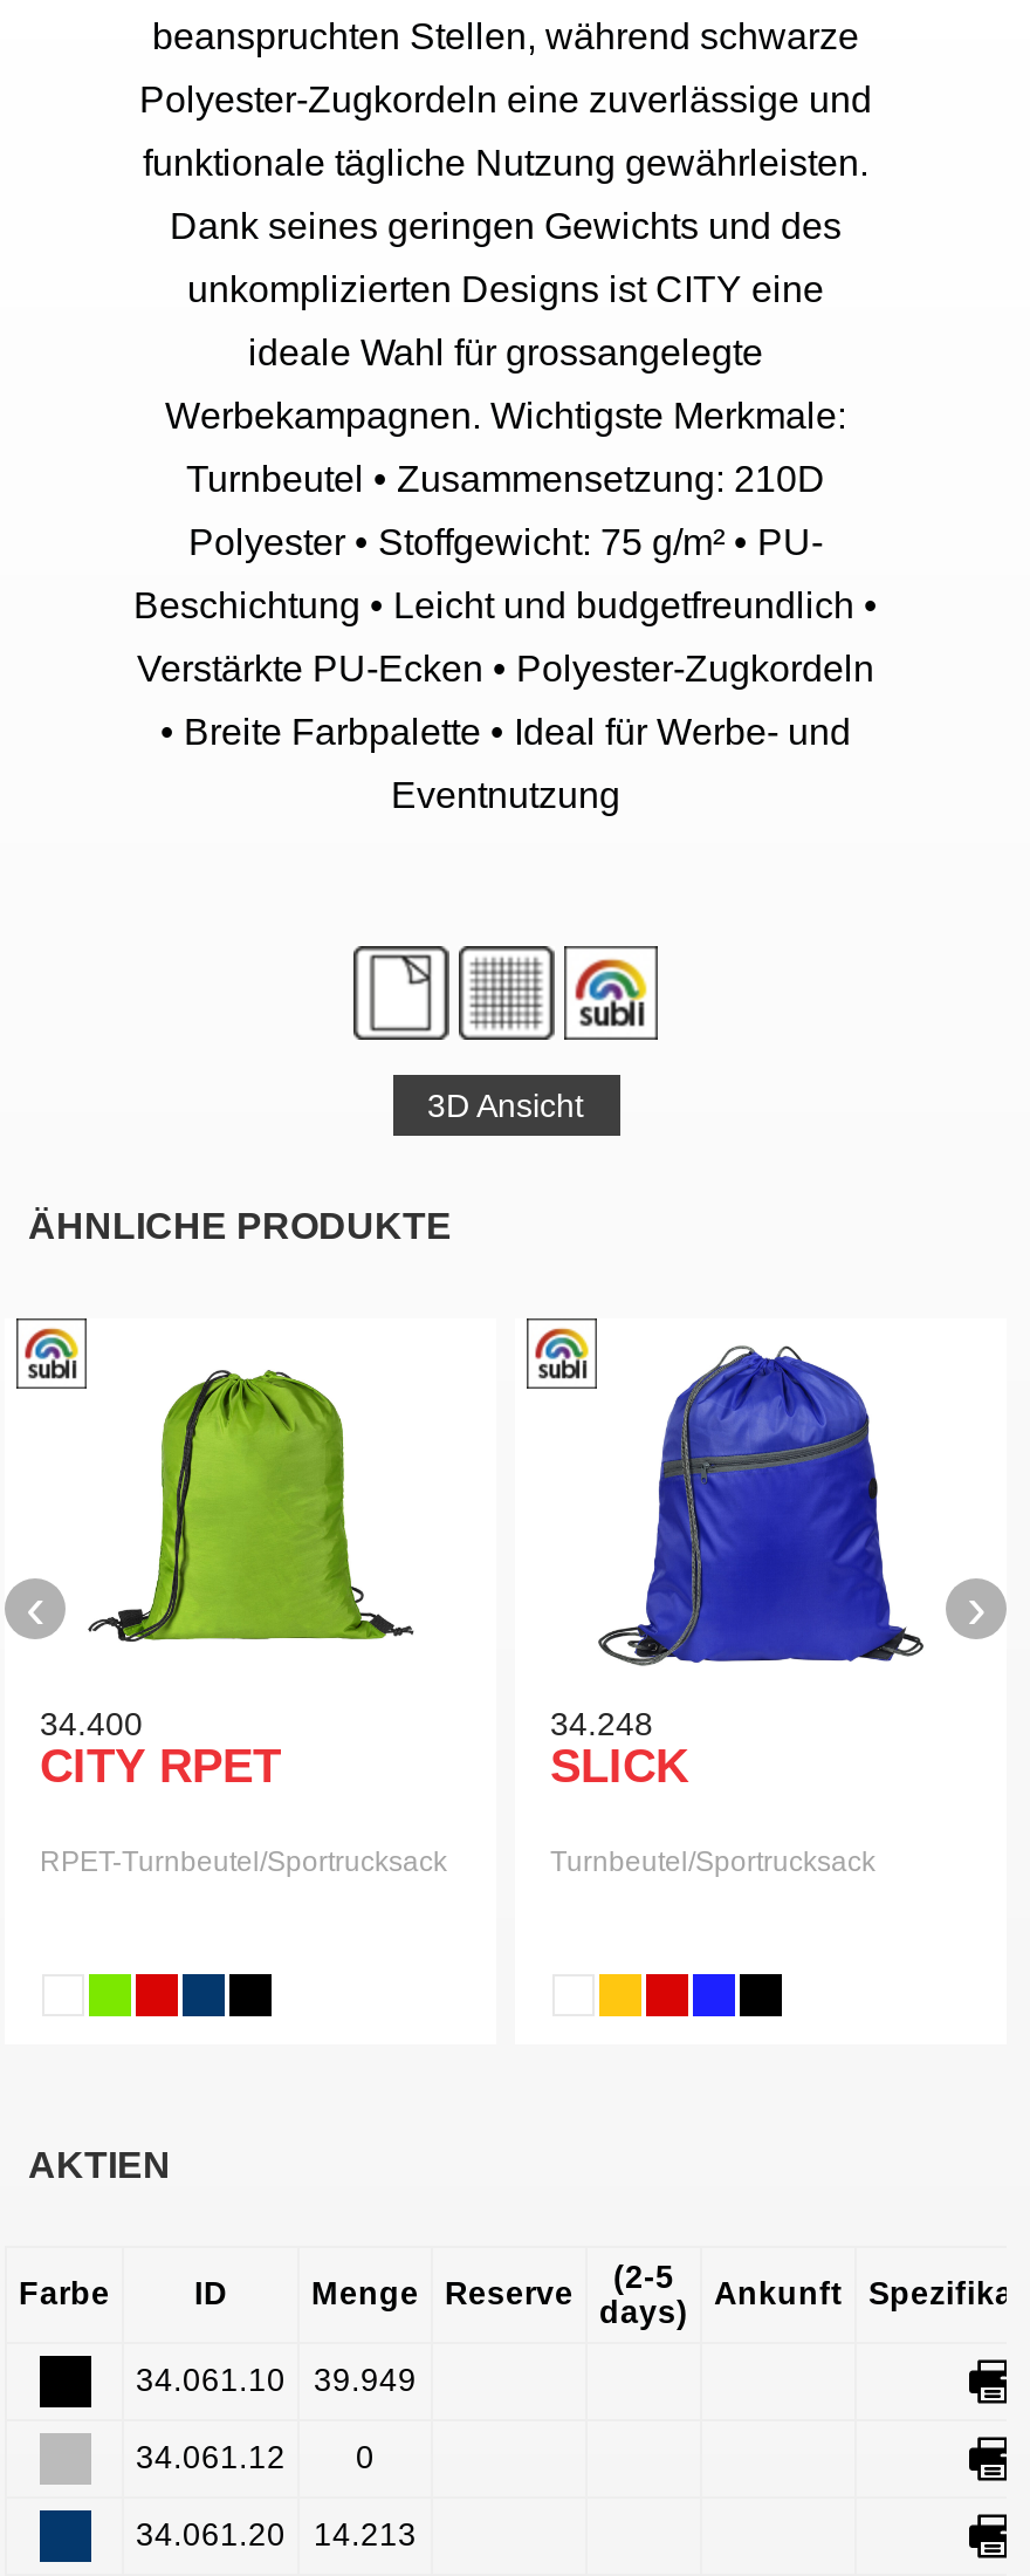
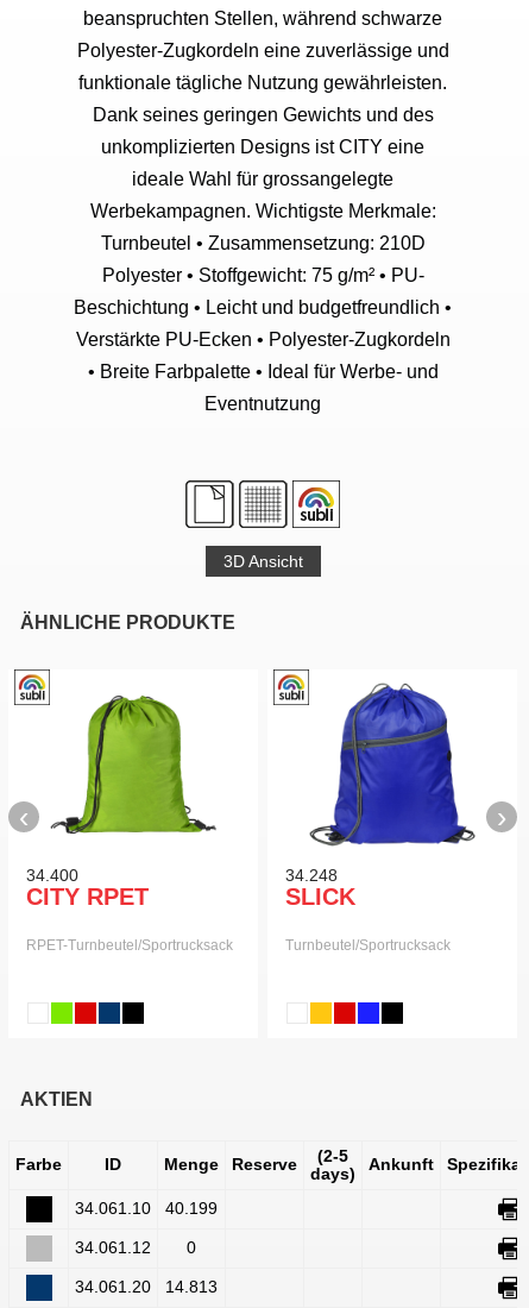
- 34.061.10 39.949
+ 34.061.10 40.199

- 34.061.20 14.213
+ 34.061.20 14.813
